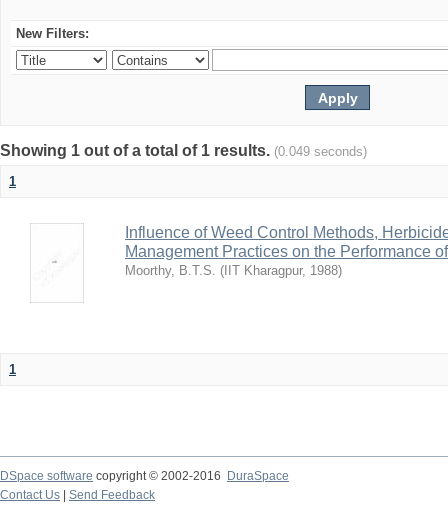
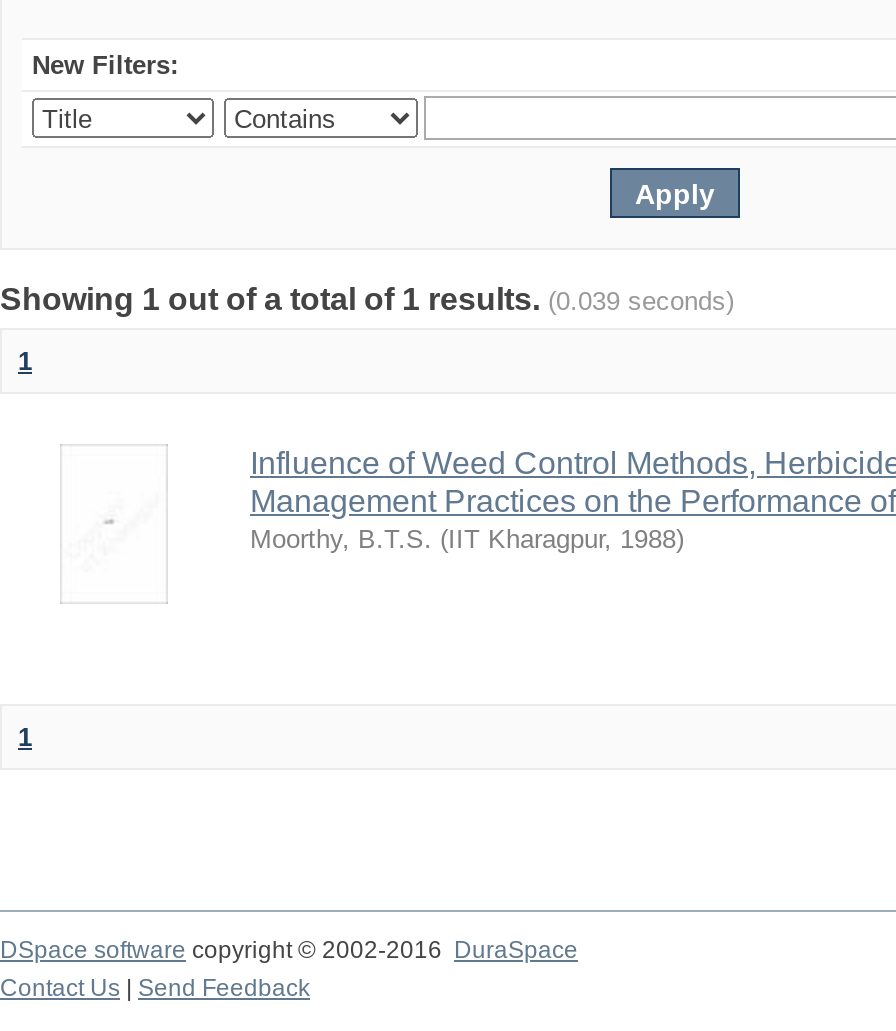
- Showing 1 out of a total of 1 results. (0.049 seconds)
+ Showing 1 out of a total of 1 results. (0.039 seconds)
